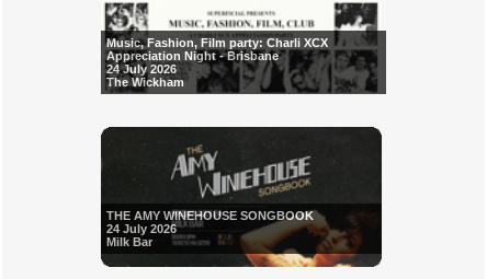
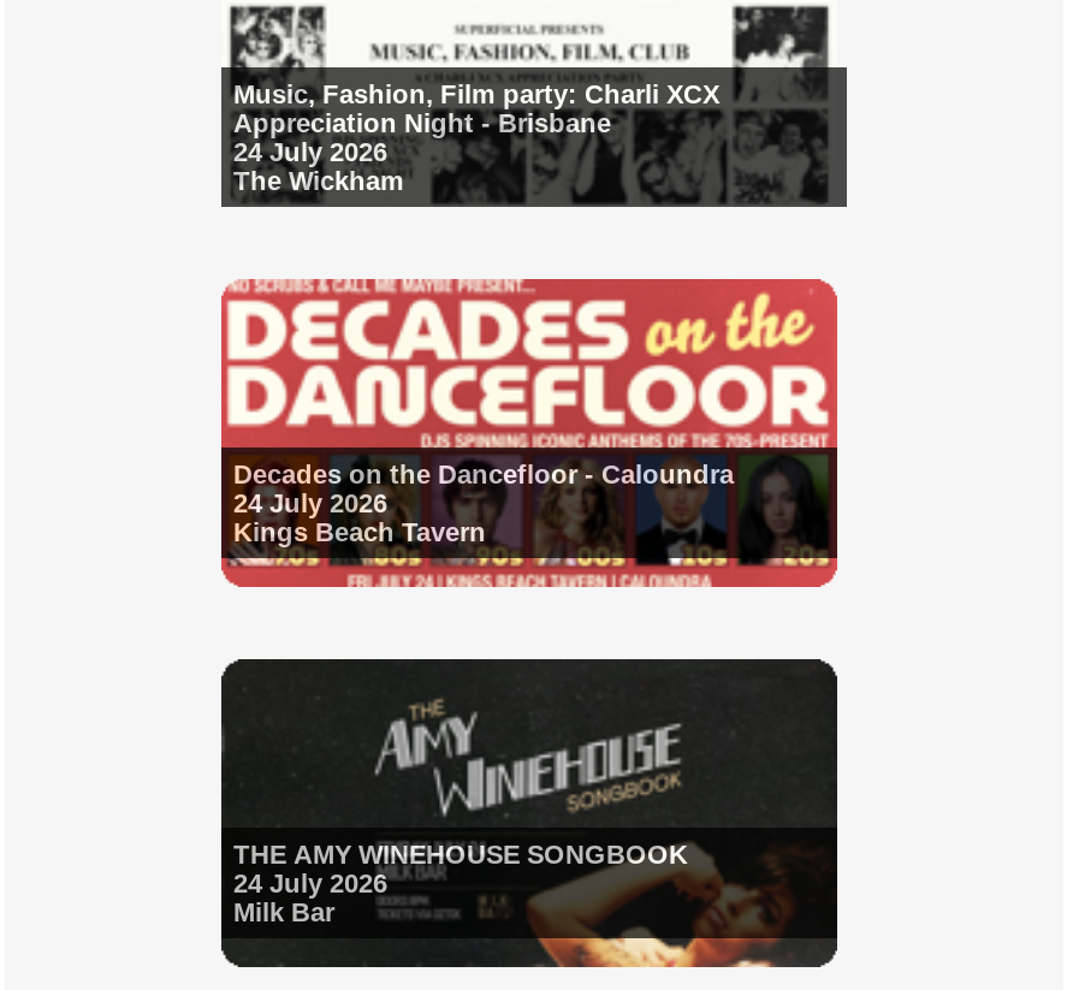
+ [image]
+ Decades on the Dancefloor - Caloundra
+ 24 July 2026
+ Kings Beach Tavern
